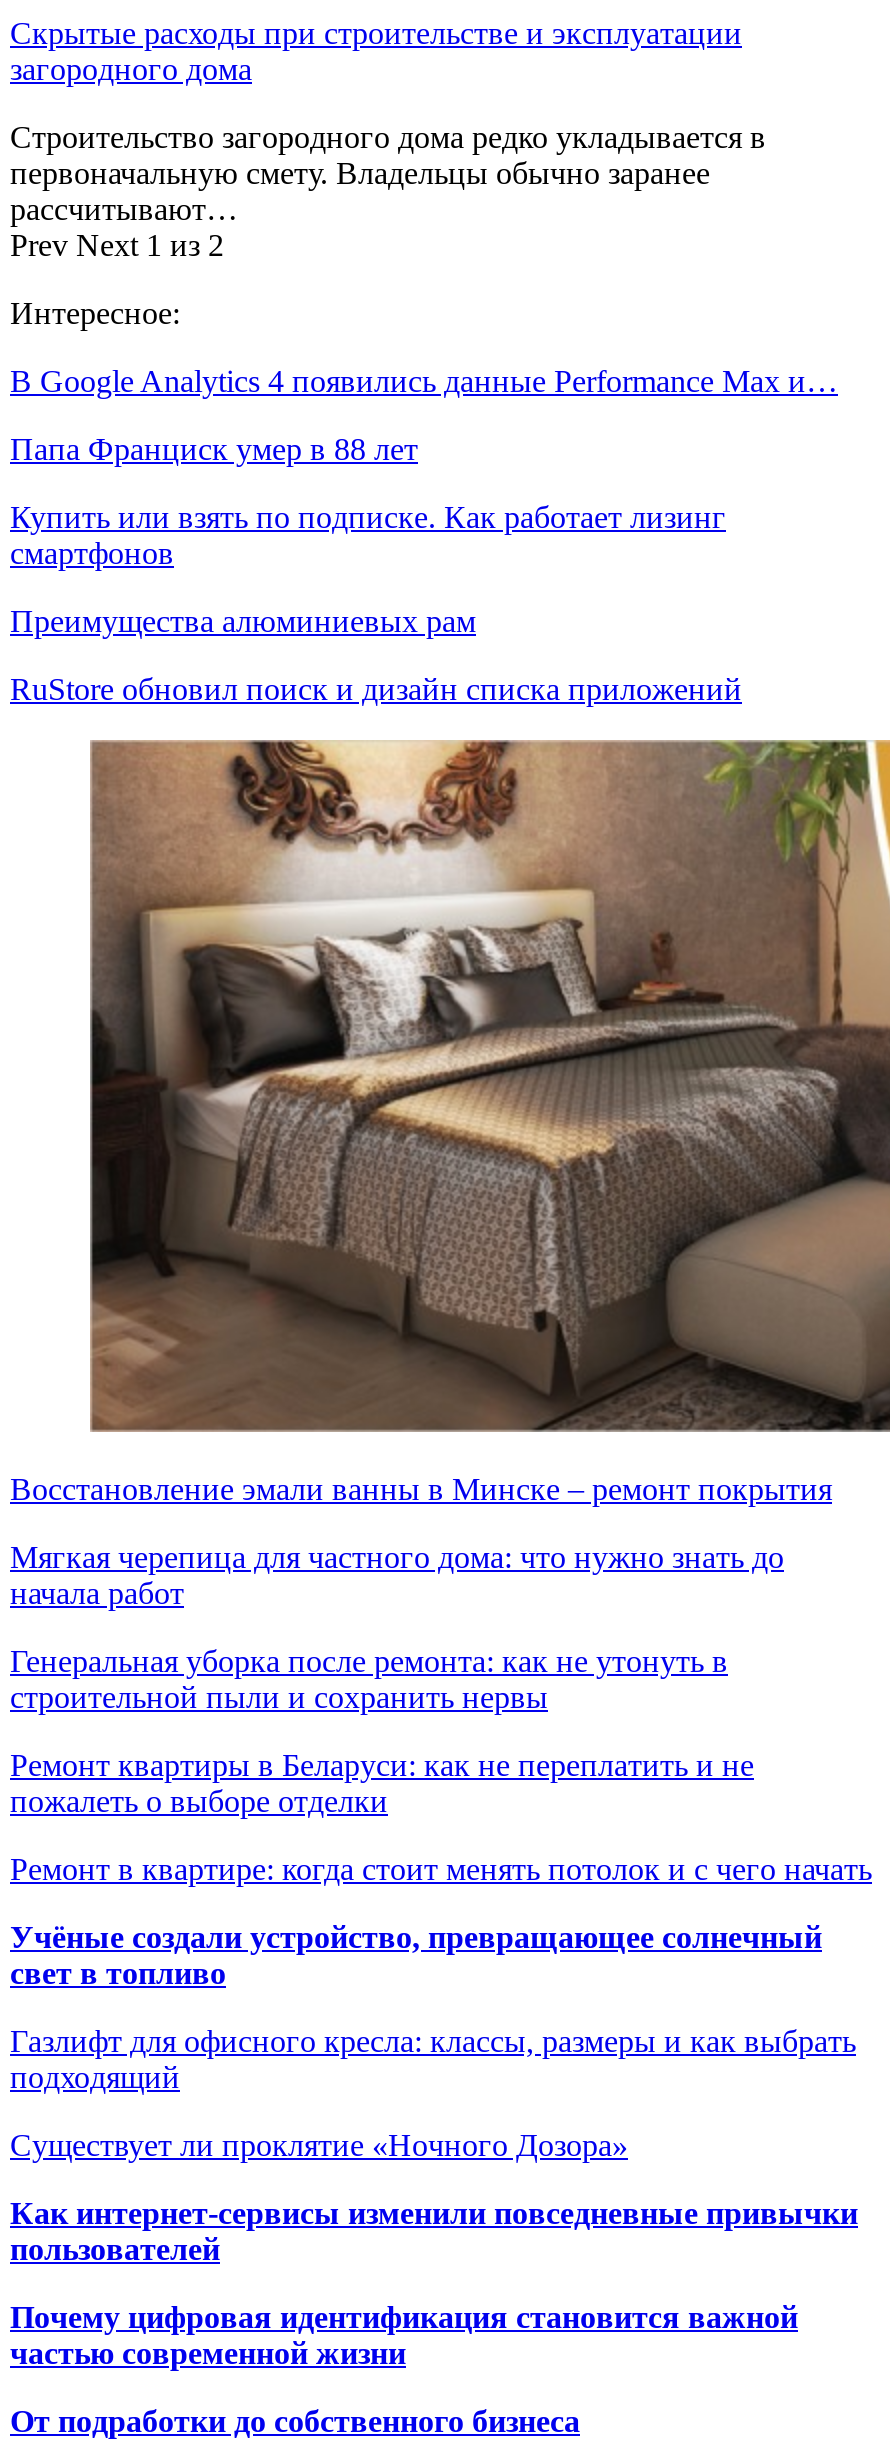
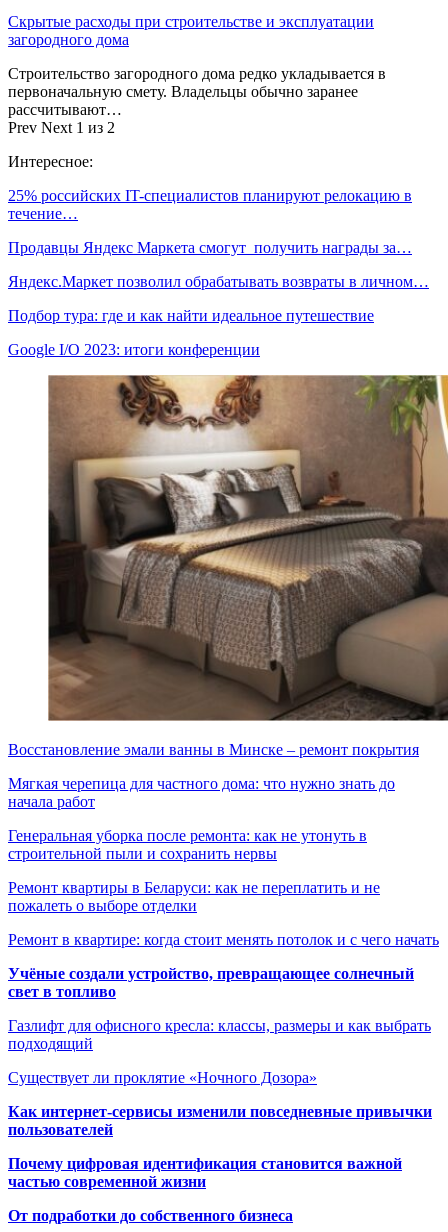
- В Google Analytics 4 появились данные Performance Max и…
+ 25% российских IT-специалистов планируют релокацию в
+ течение…

- Папа Франциск умер в 88 лет
+ Продавцы Яндекс Маркета смогут получить награды за…

- Купить или взять по подписке. Как работает лизинг
- смартфонов
+ Яндекс.Маркет позволил обрабатывать возвраты в личном…

- Преимущества алюминиевых рам
+ Подбор тура: где и как найти идеальное путешествие

- RuStore обновил поиск и дизайн списка приложений
+ Google I/O 2023: итоги конференции
